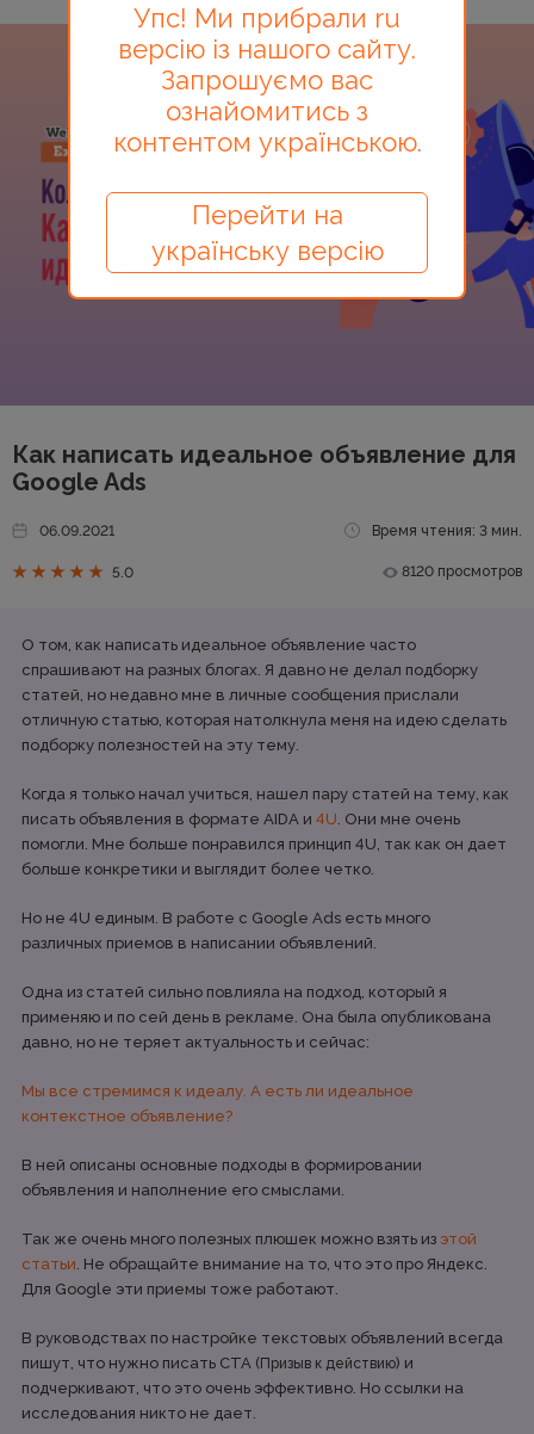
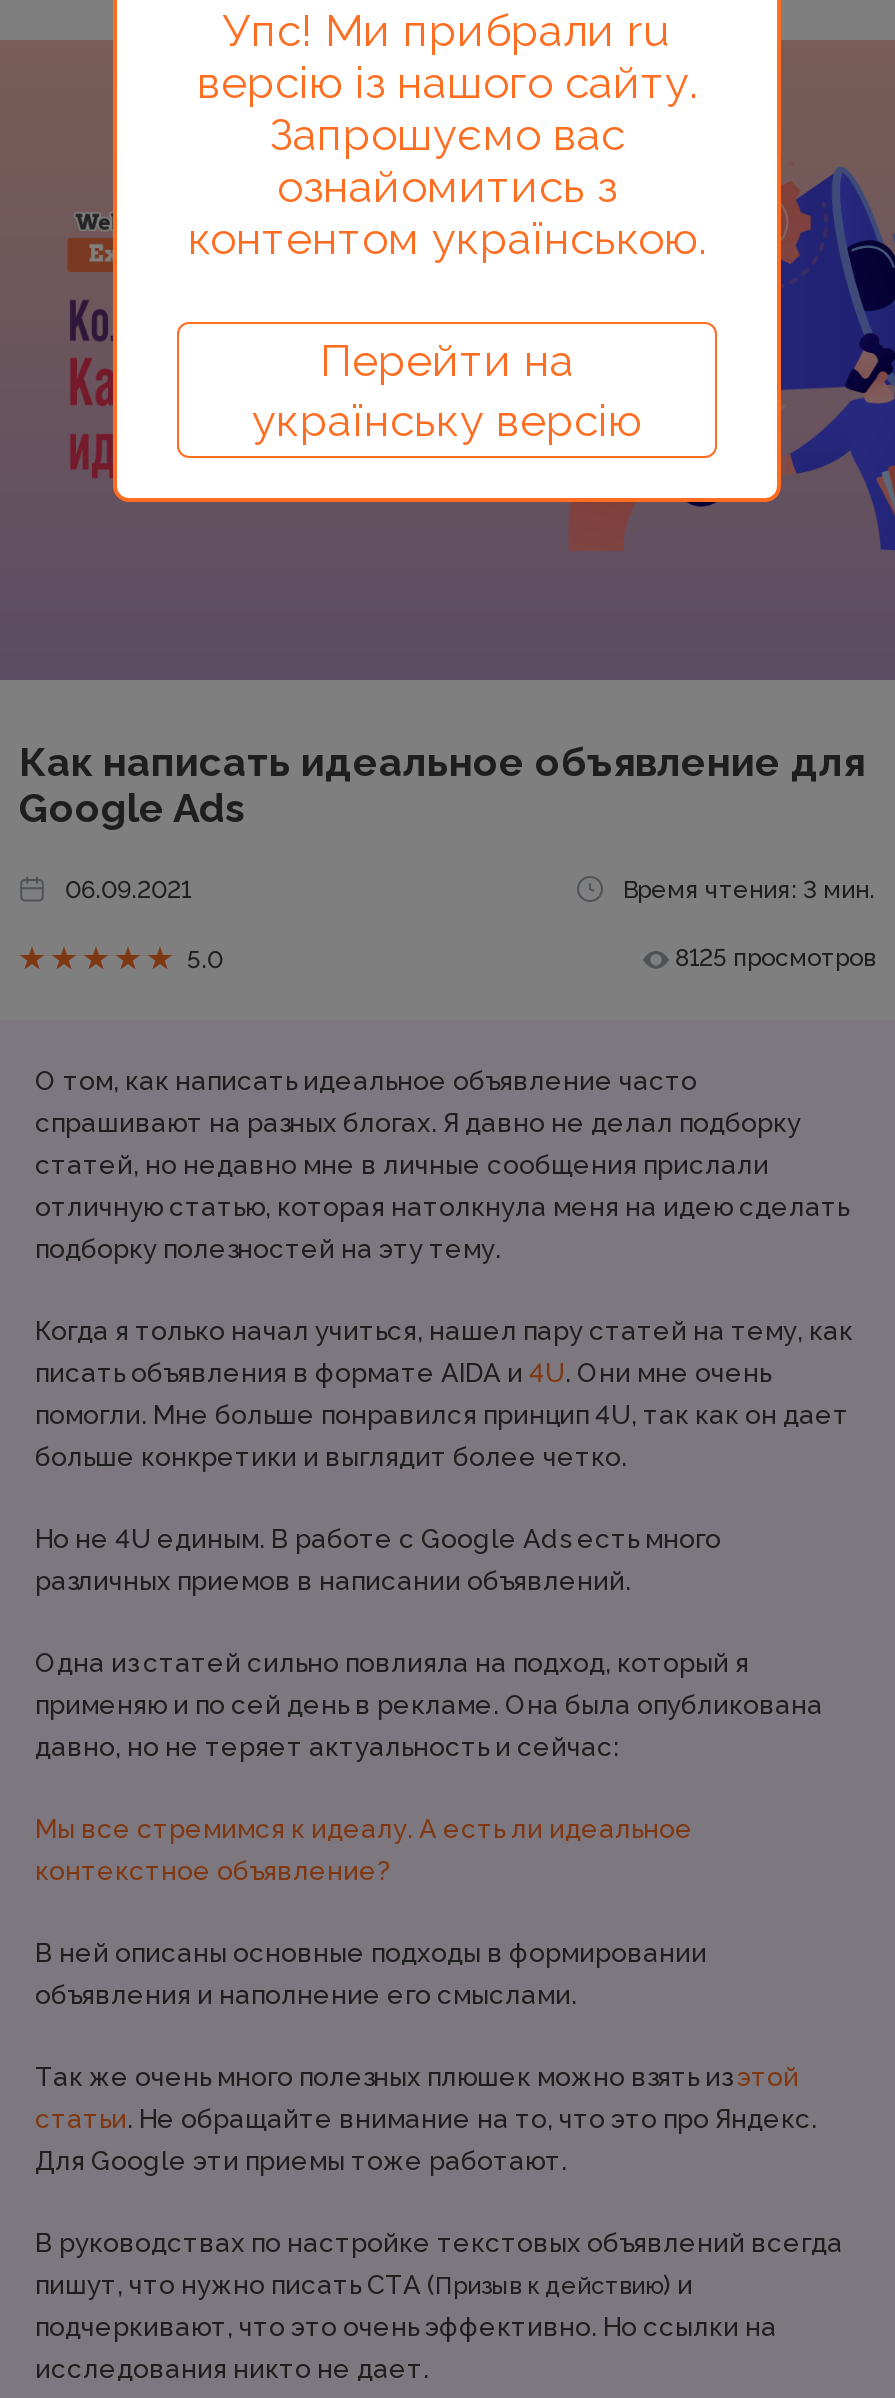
- 8120 просмотров
+ 8125 просмотров
